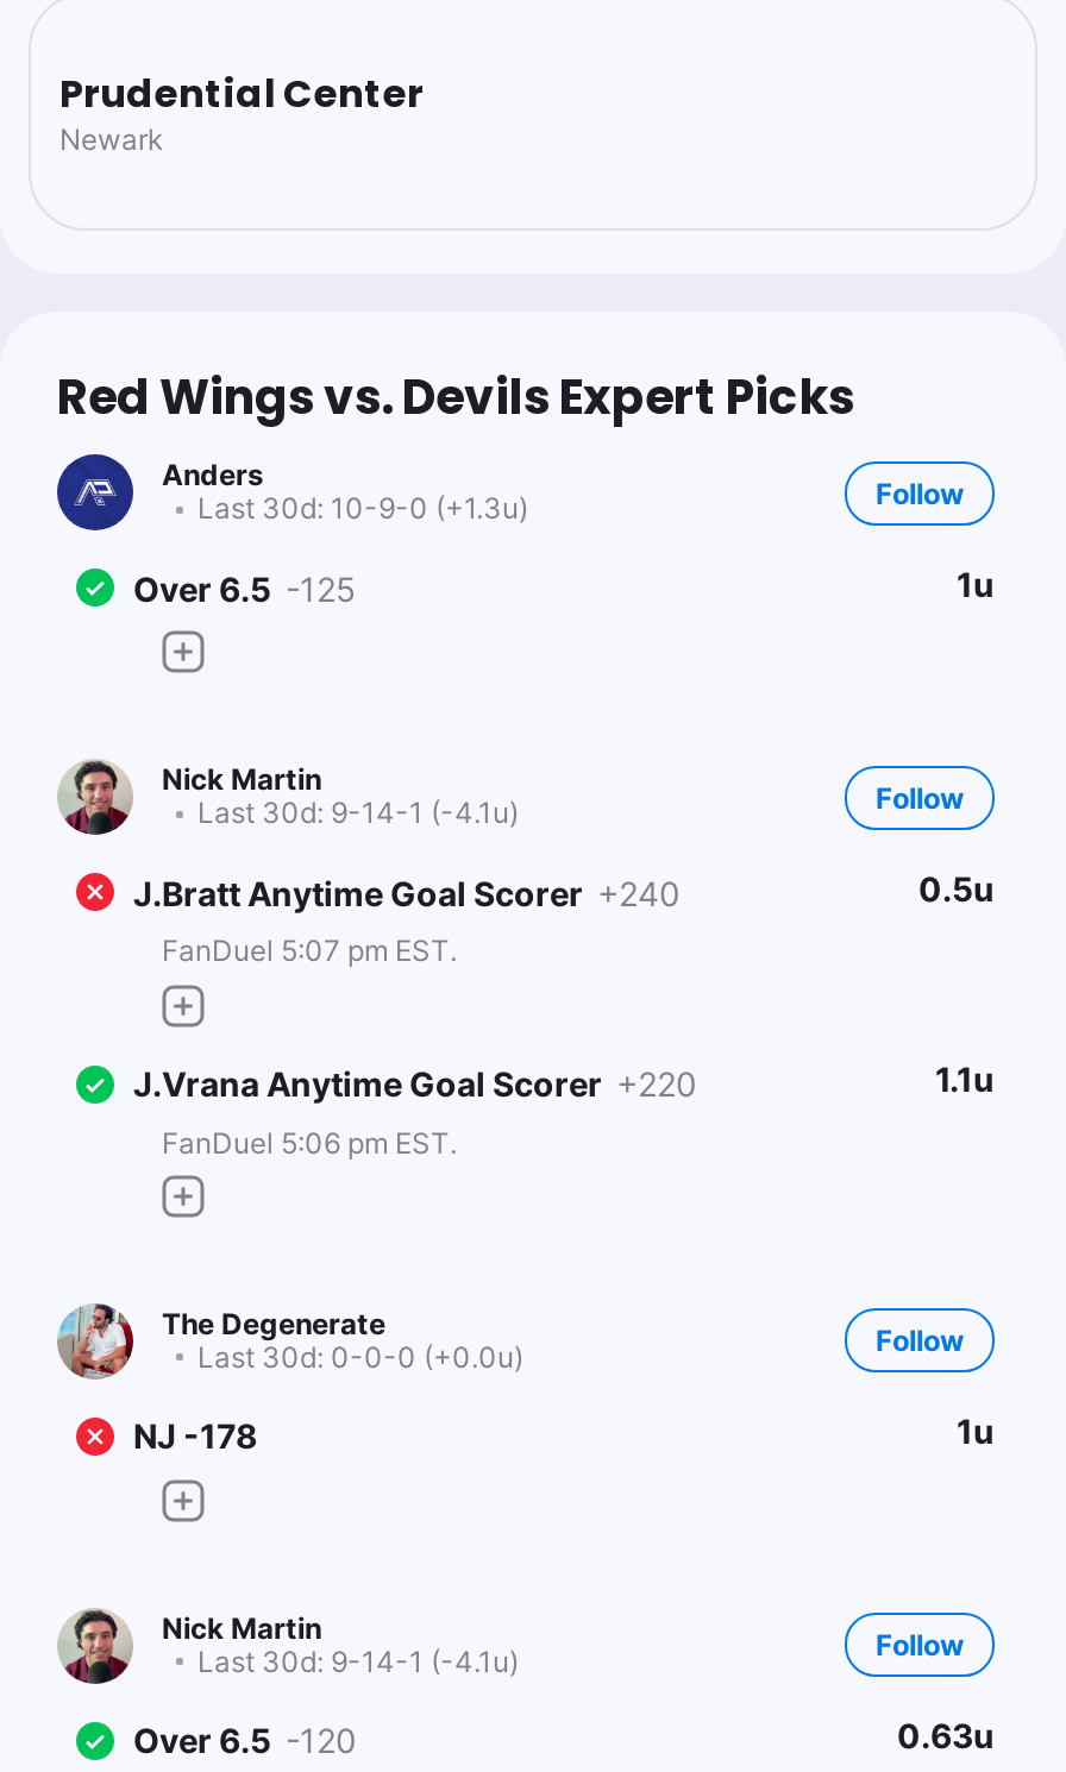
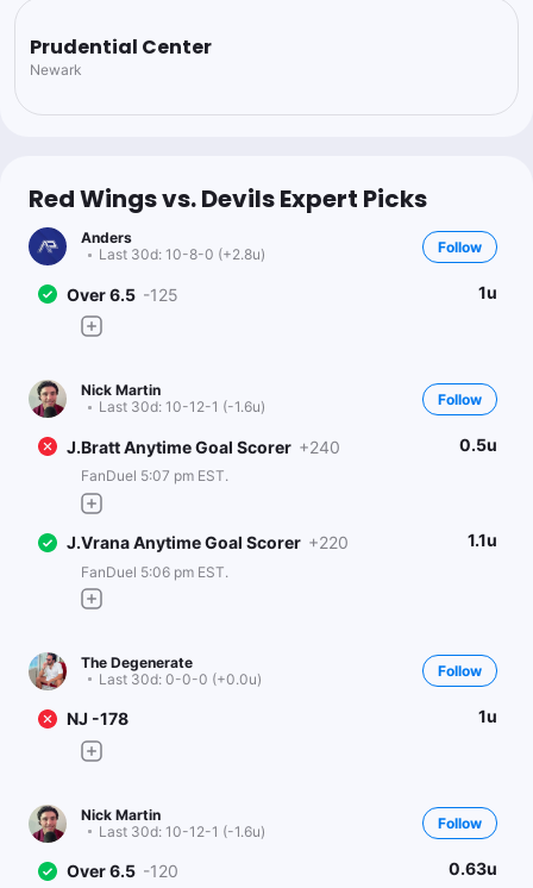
- Last 30d: 10-9-0 (+1.3u)
+ Last 30d: 10-8-0 (+2.8u)

- Last 30d: 9-14-1 (-4.1u)
+ Last 30d: 10-12-1 (-1.6u)

- Last 30d: 9-14-1 (-4.1u)
+ Last 30d: 10-12-1 (-1.6u)
